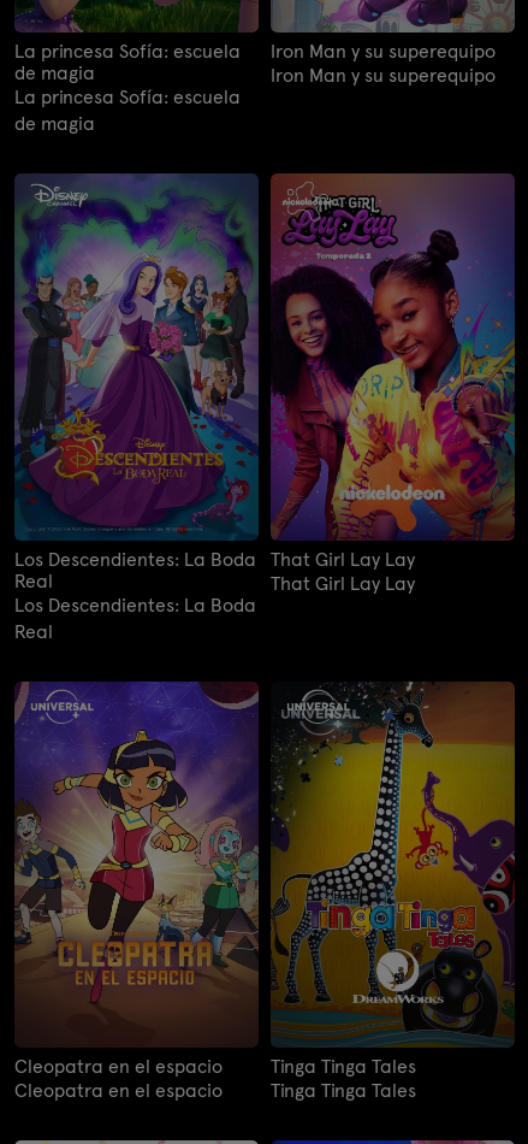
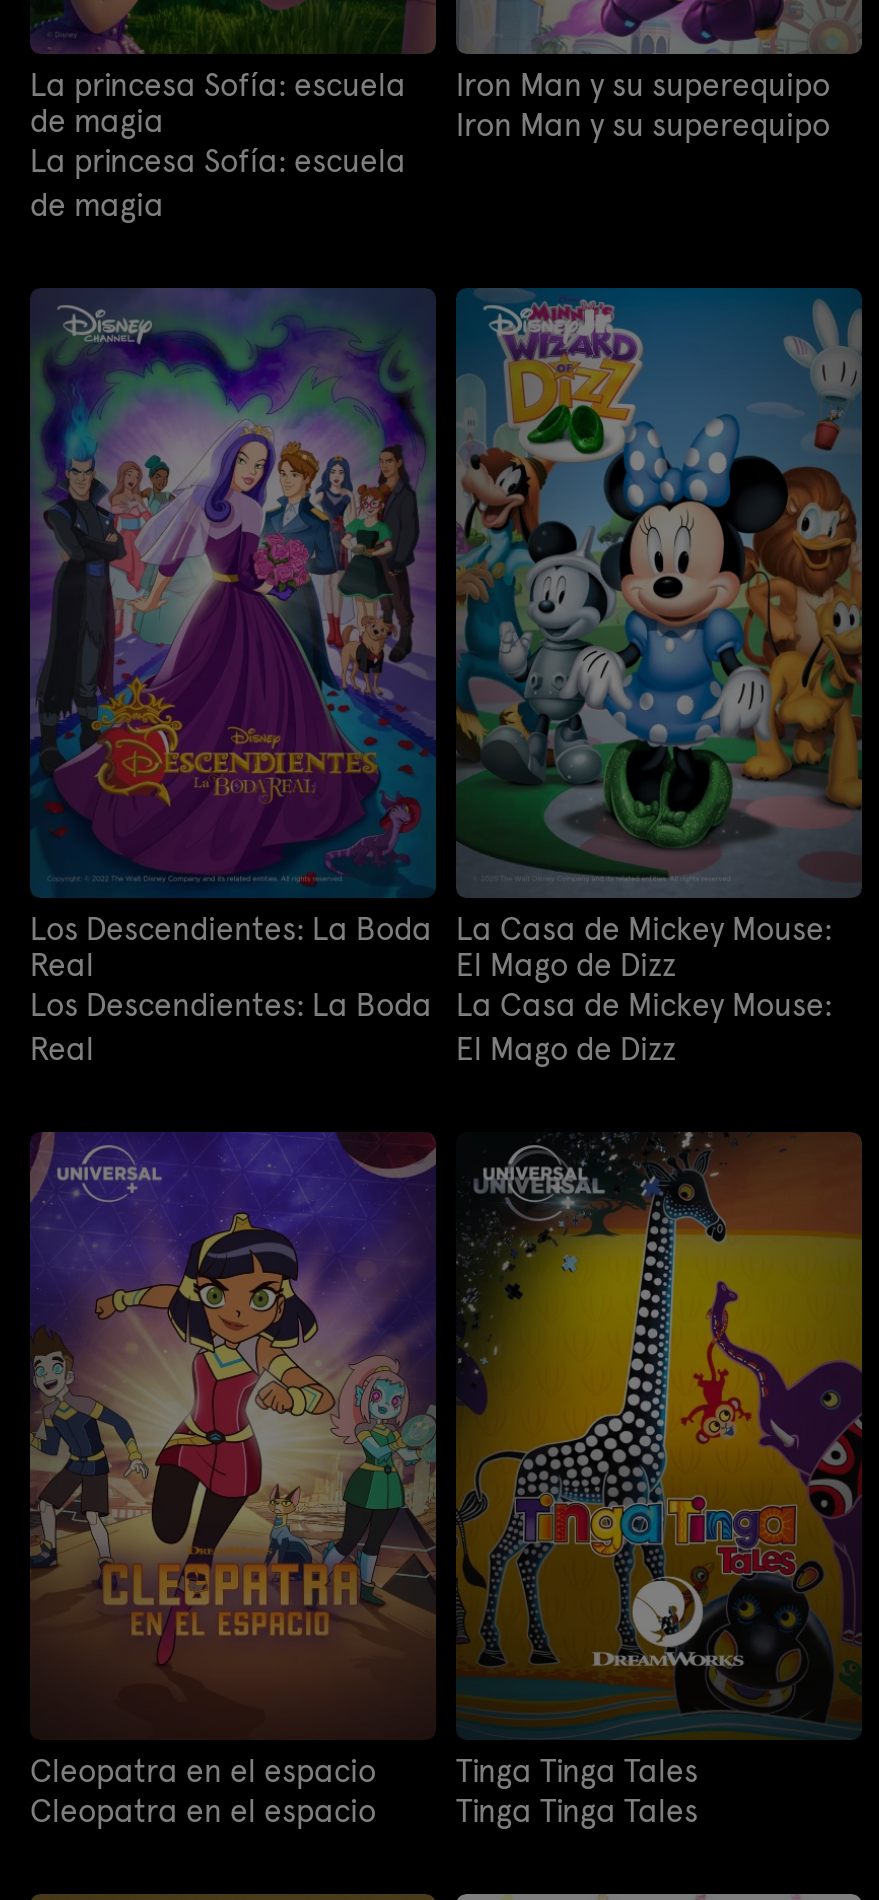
- [image]
- That Girl Lay Lay
- That Girl Lay Lay
+ [image]
+ La Casa de Mickey Mouse:
+ El Mago de Dizz
+ La Casa de Mickey Mouse:
+ El Mago de Dizz
